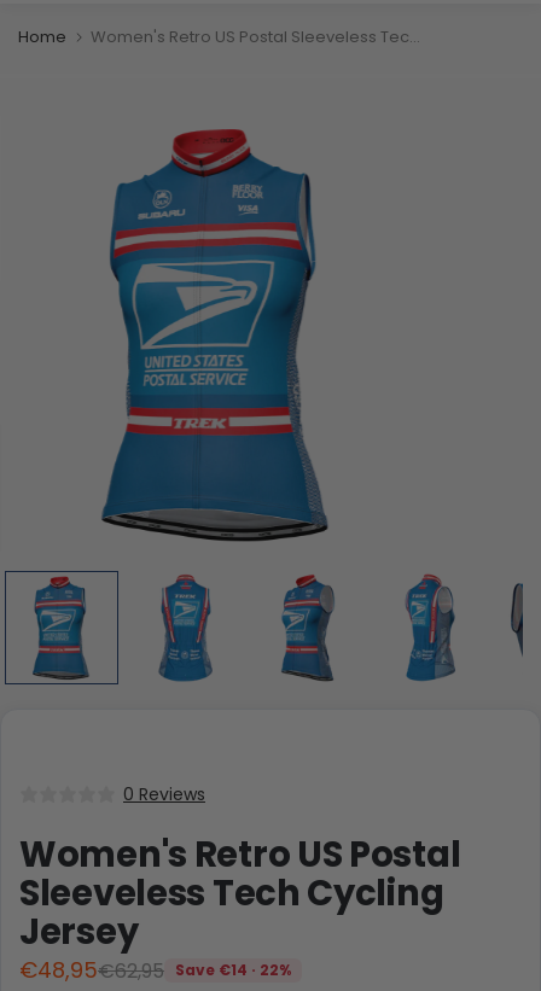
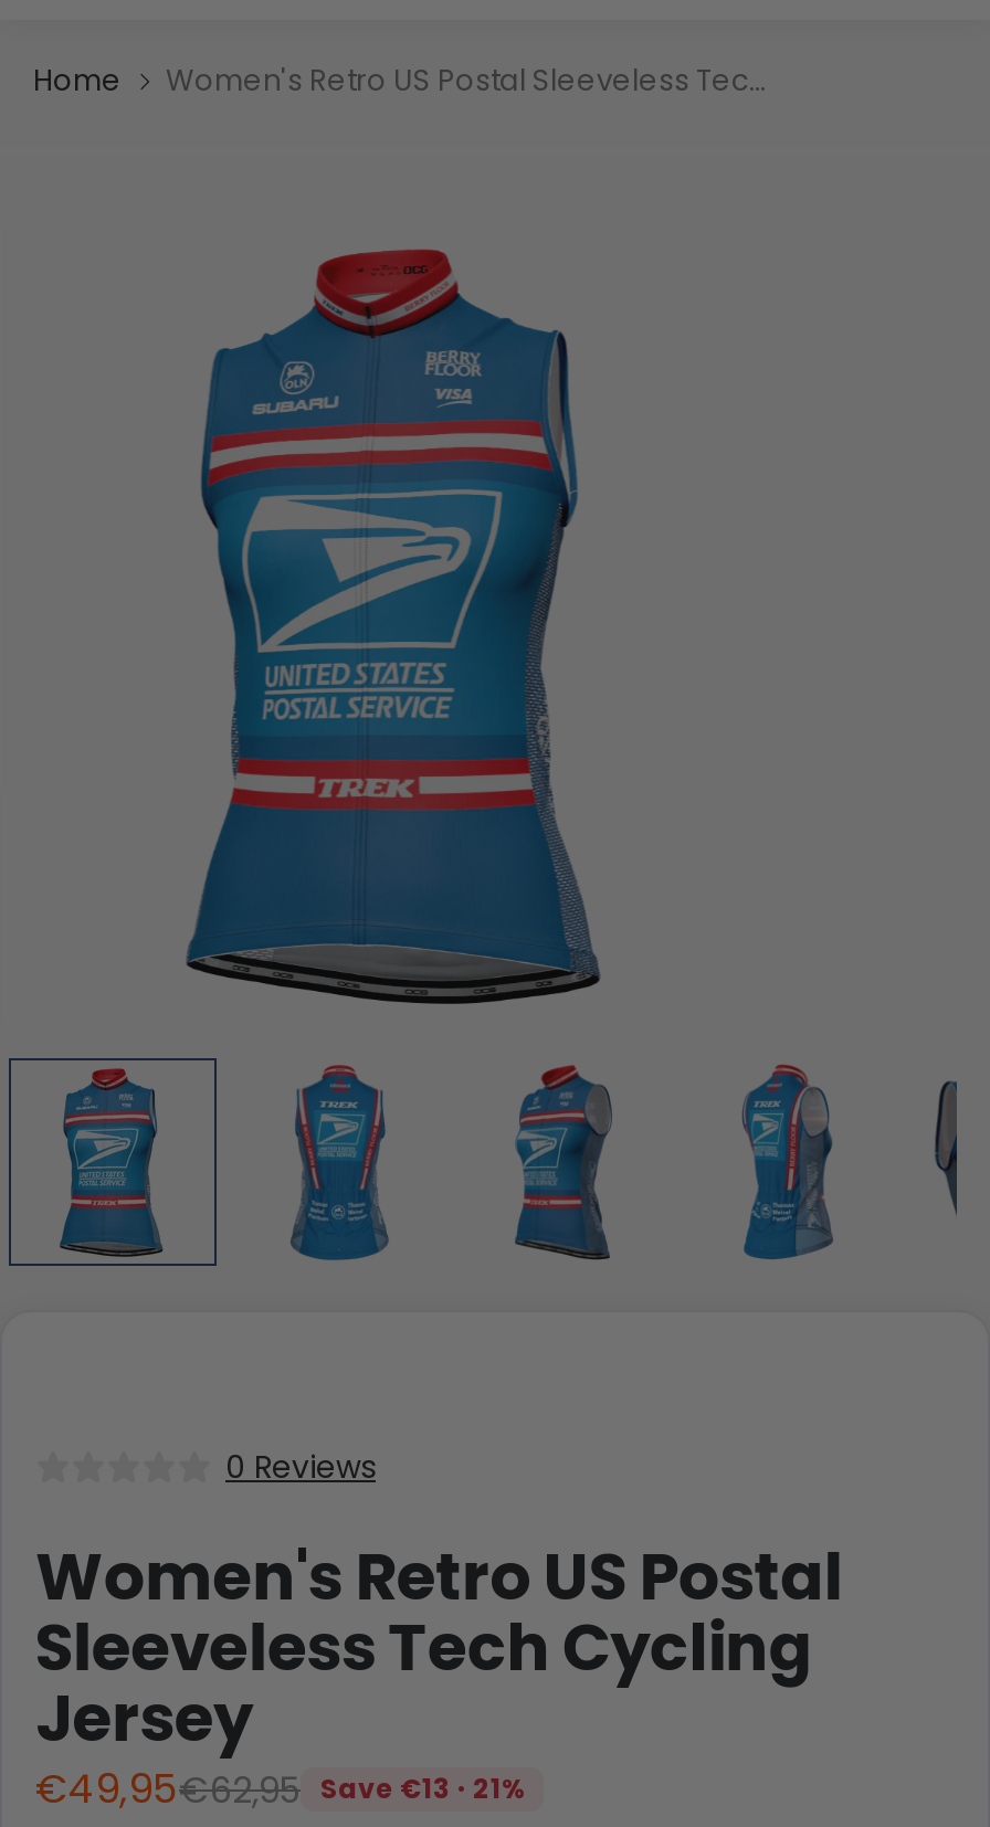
- €48,95
+ €49,95

- Save €14 · 22%
+ Save €13 · 21%
